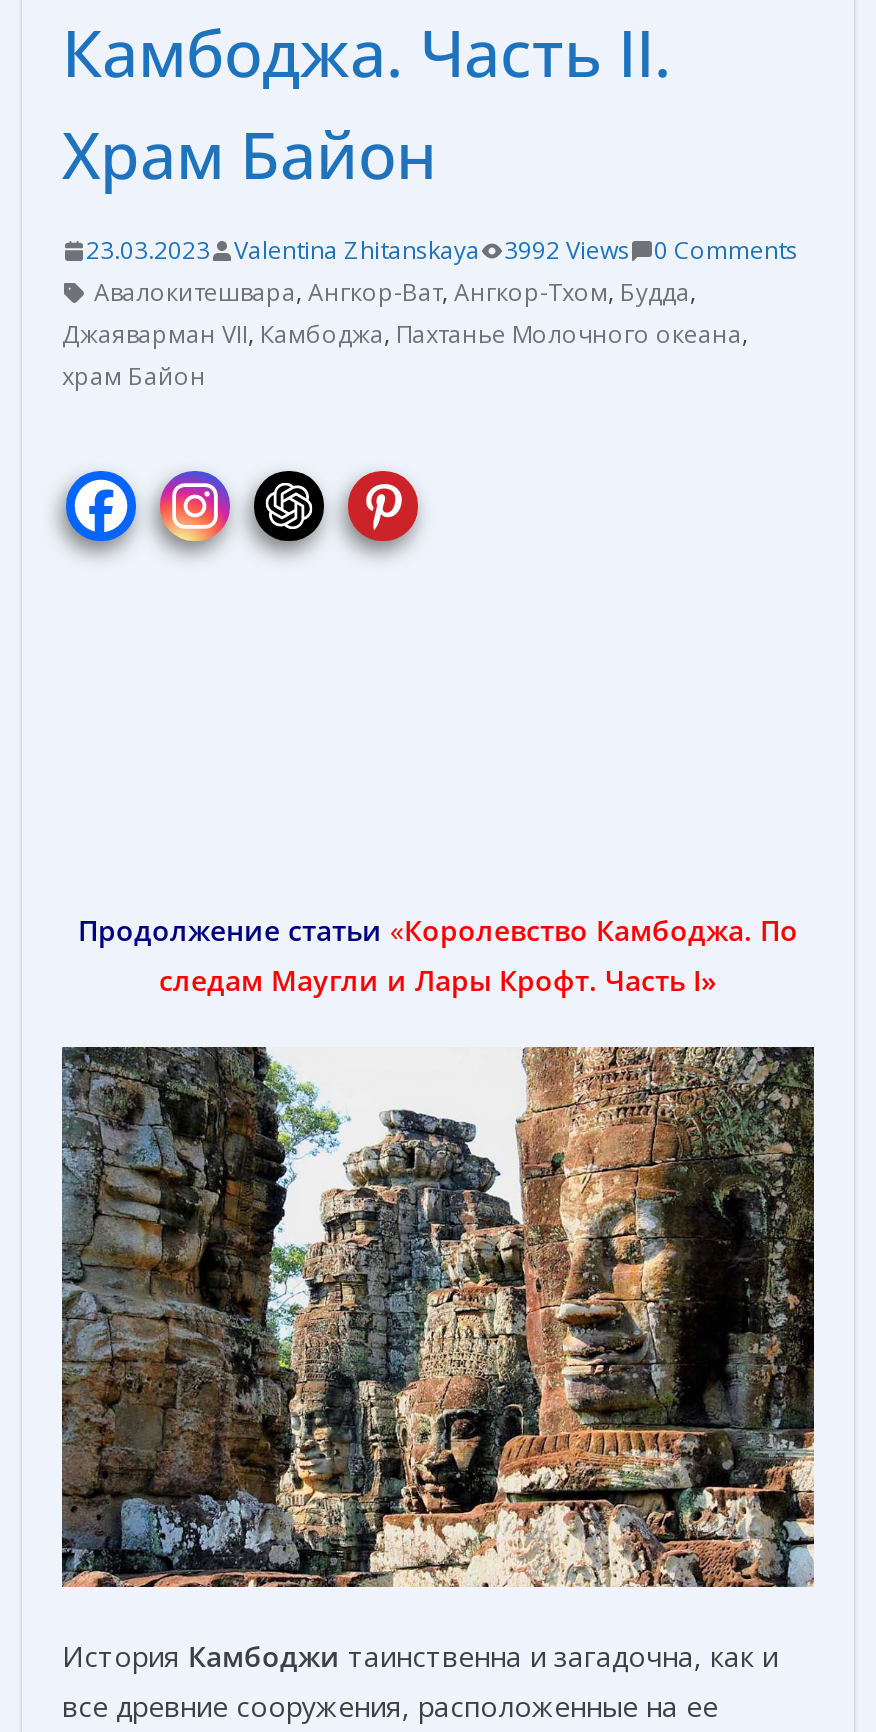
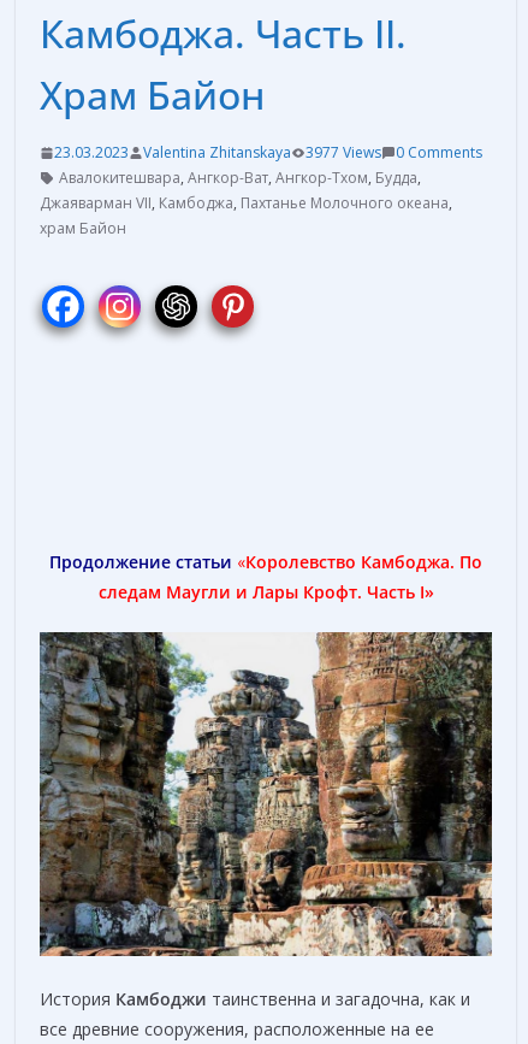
- 23.03.2023 Valentina Zhitanskaya 3992 Views 0 Comments
+ 23.03.2023 Valentina Zhitanskaya 3977 Views 0 Comments
